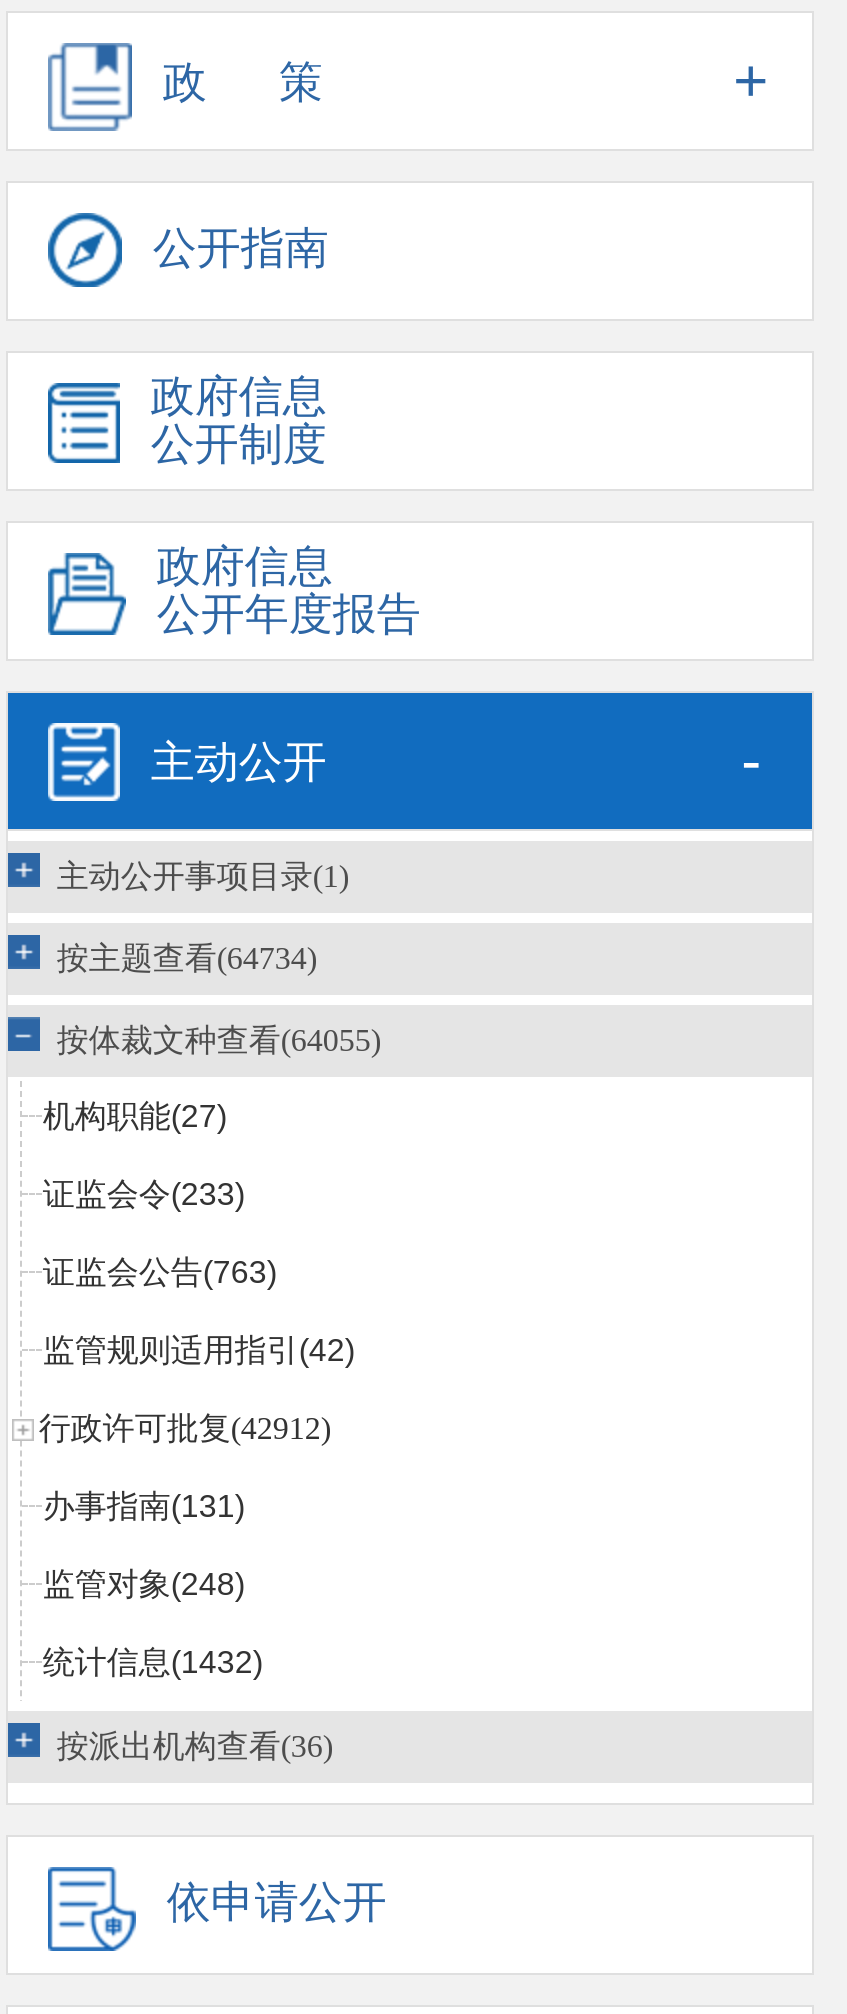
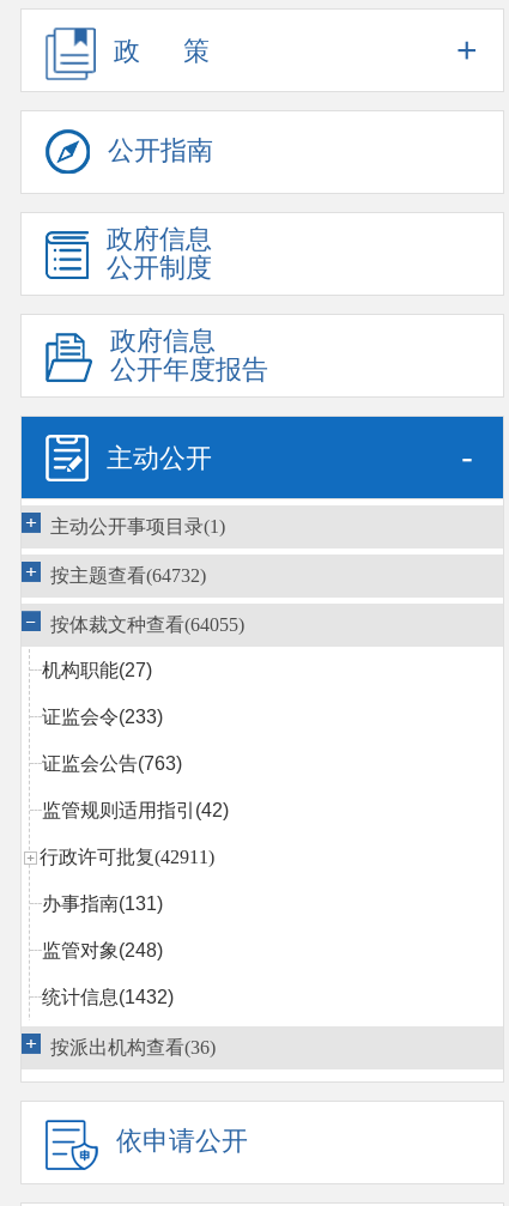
- 按主题查看(64734)
+ 按主题查看(64732)

- 行政许可批复(42912)
+ 行政许可批复(42911)
